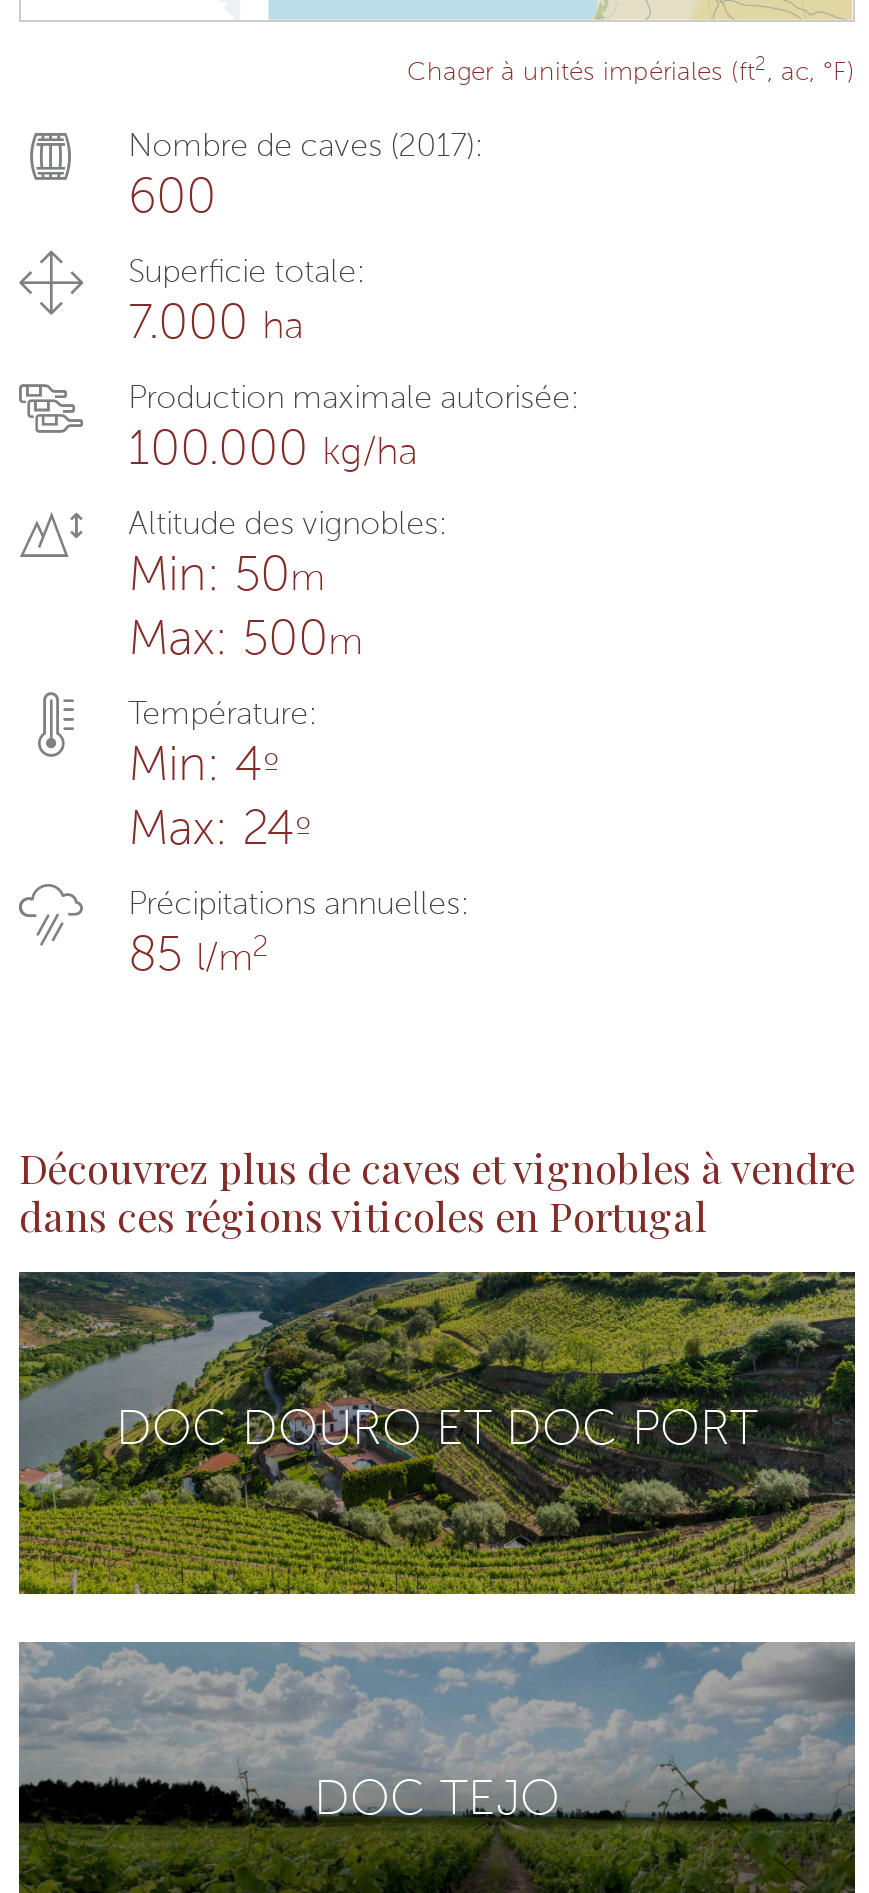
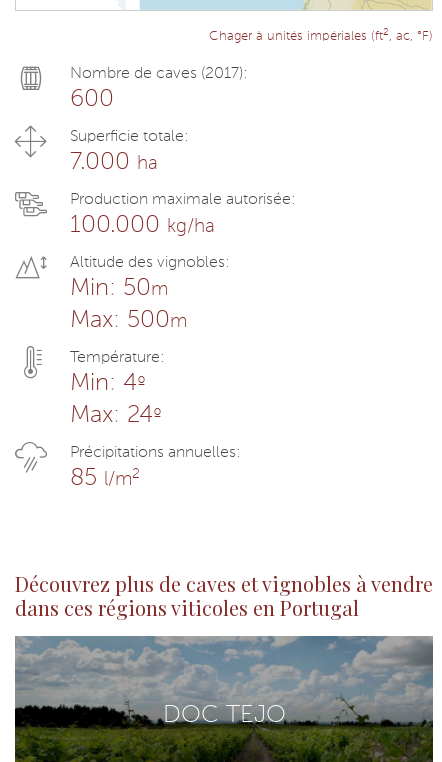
- [image]
- DOC DOURO ET DOC PORT
